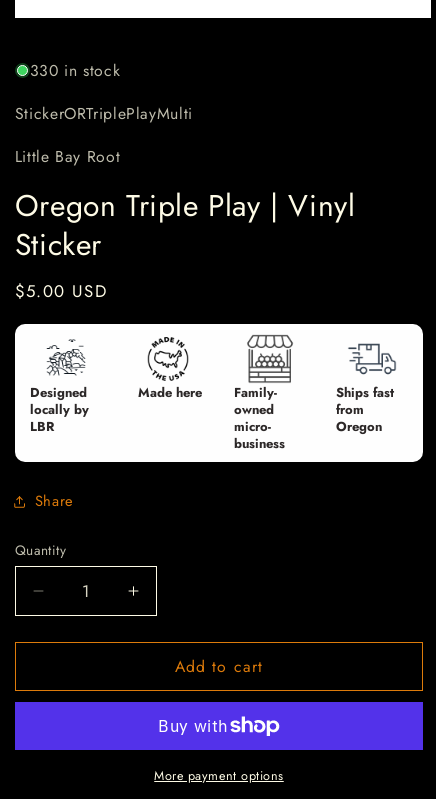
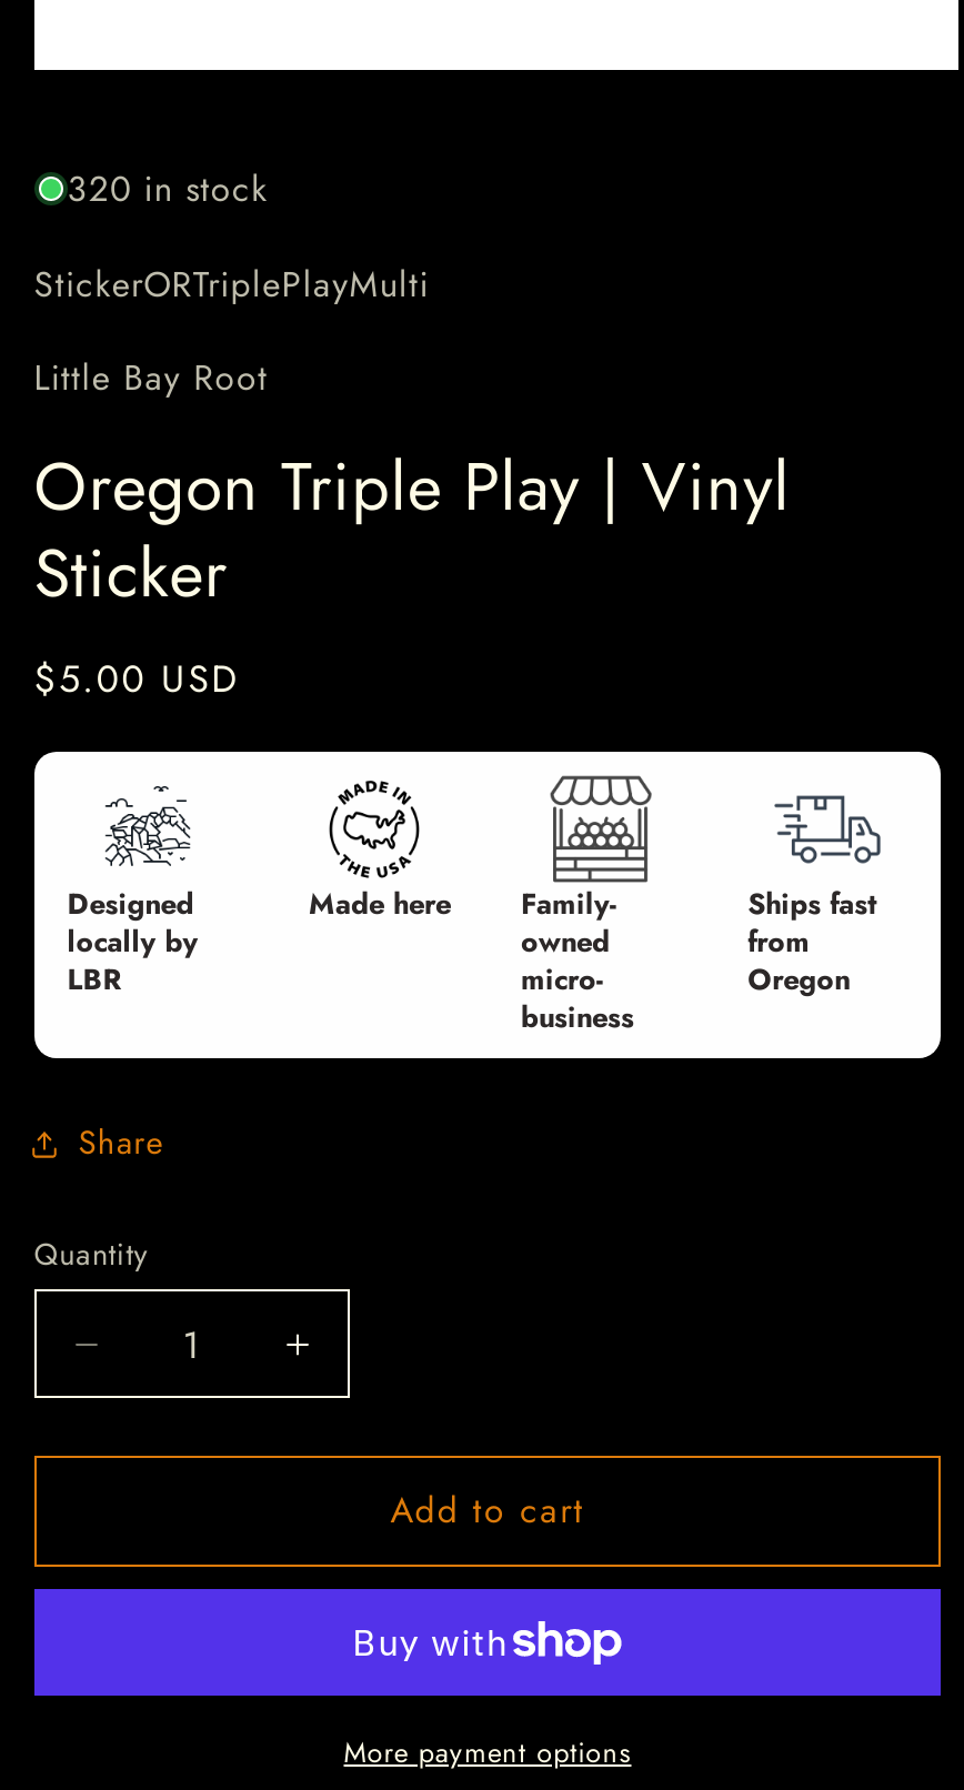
- 330 in stock
+ 320 in stock
